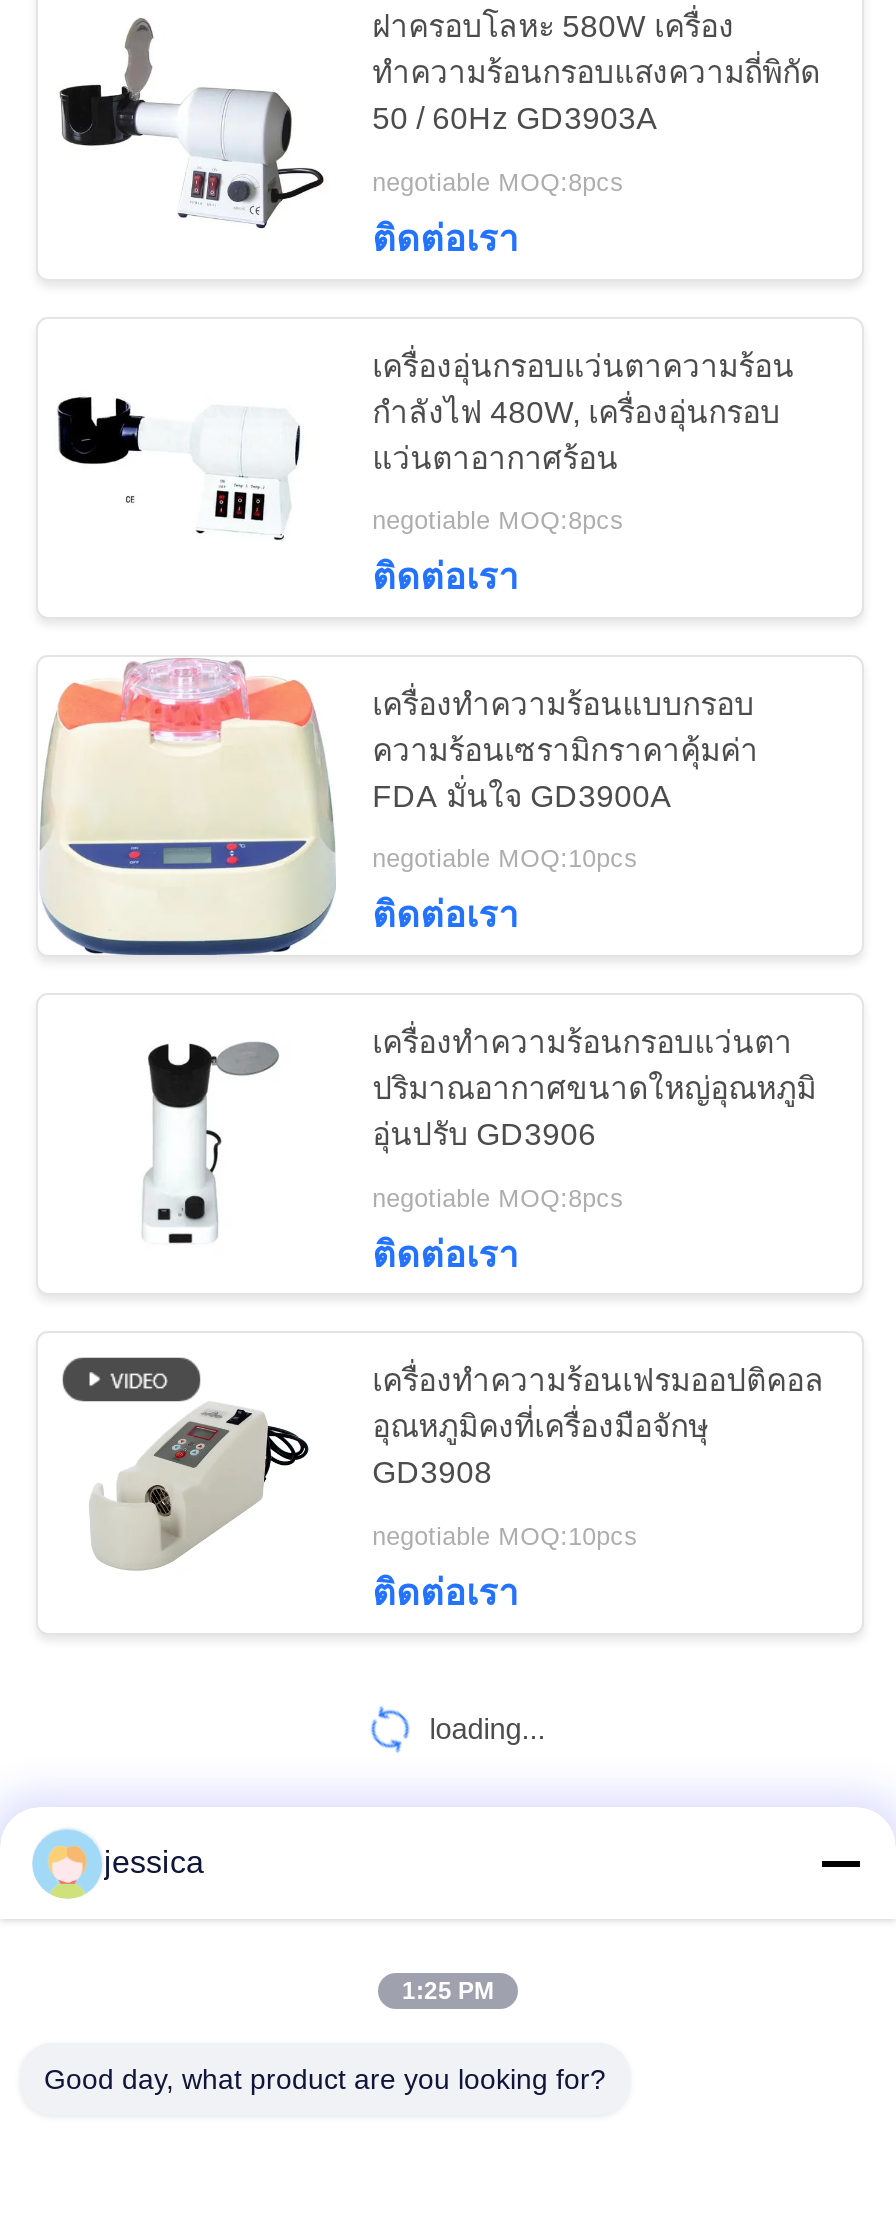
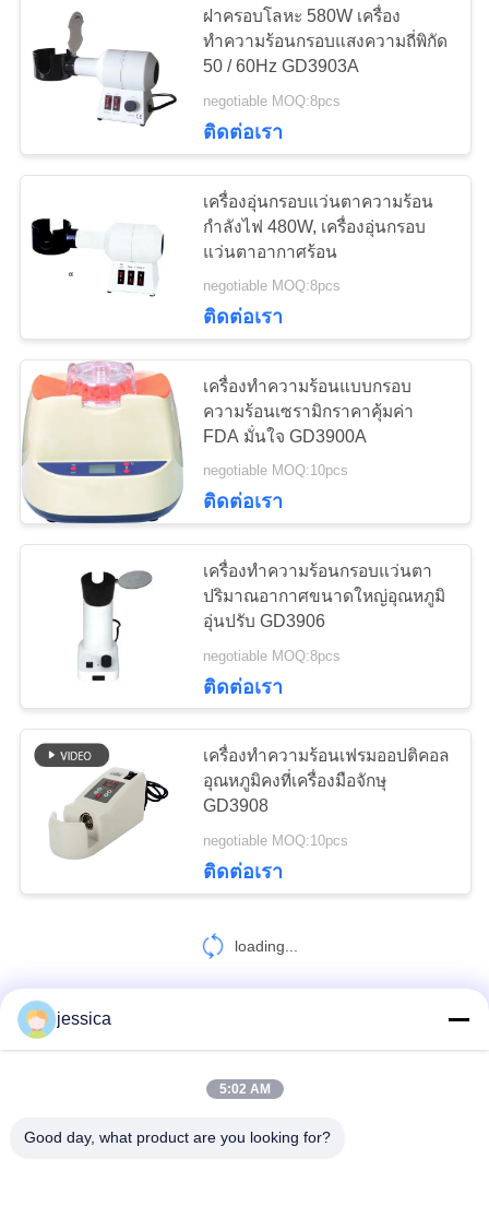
- 1:25 PM
+ 5:02 AM
